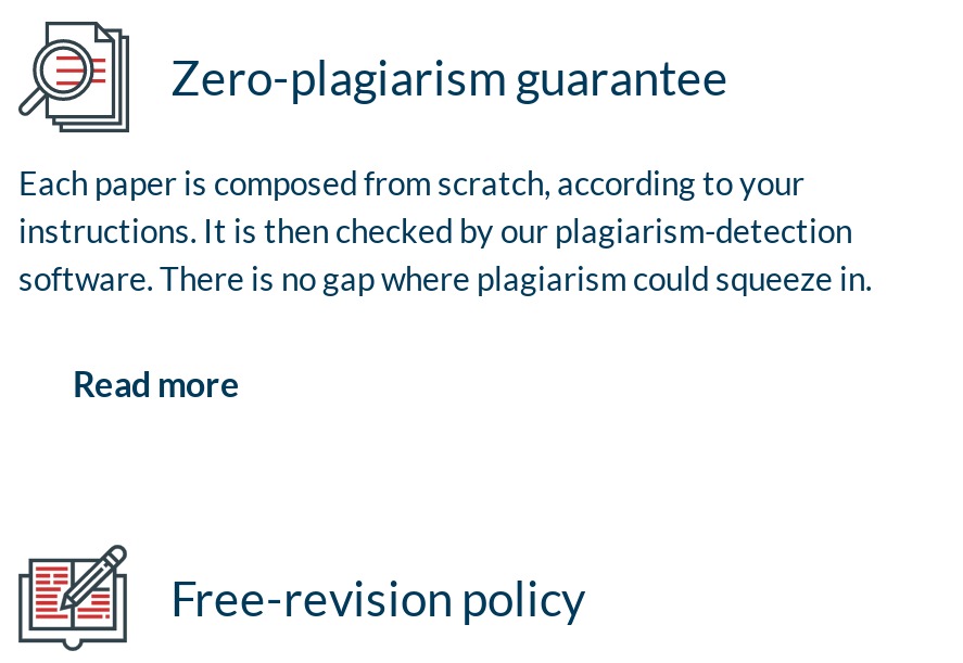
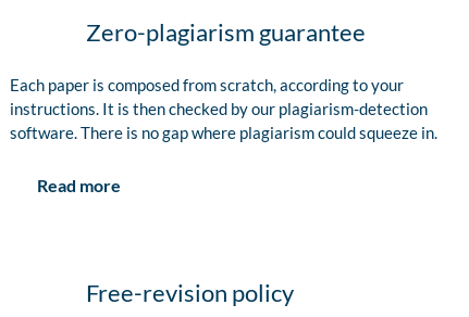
- [image]

- [image]
